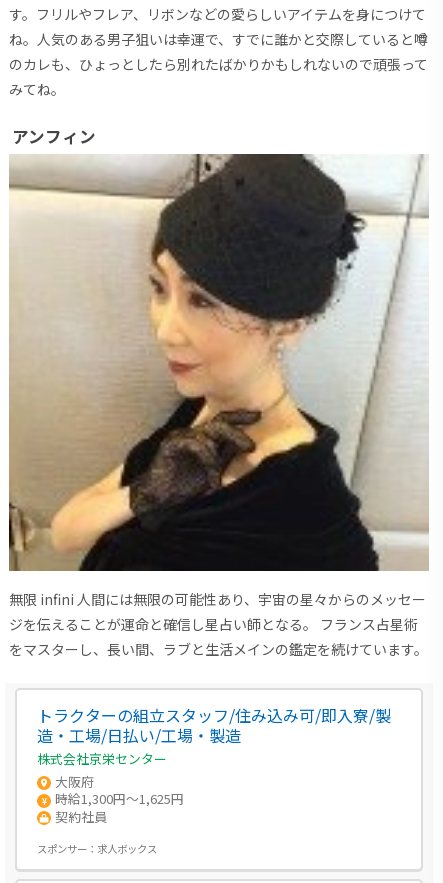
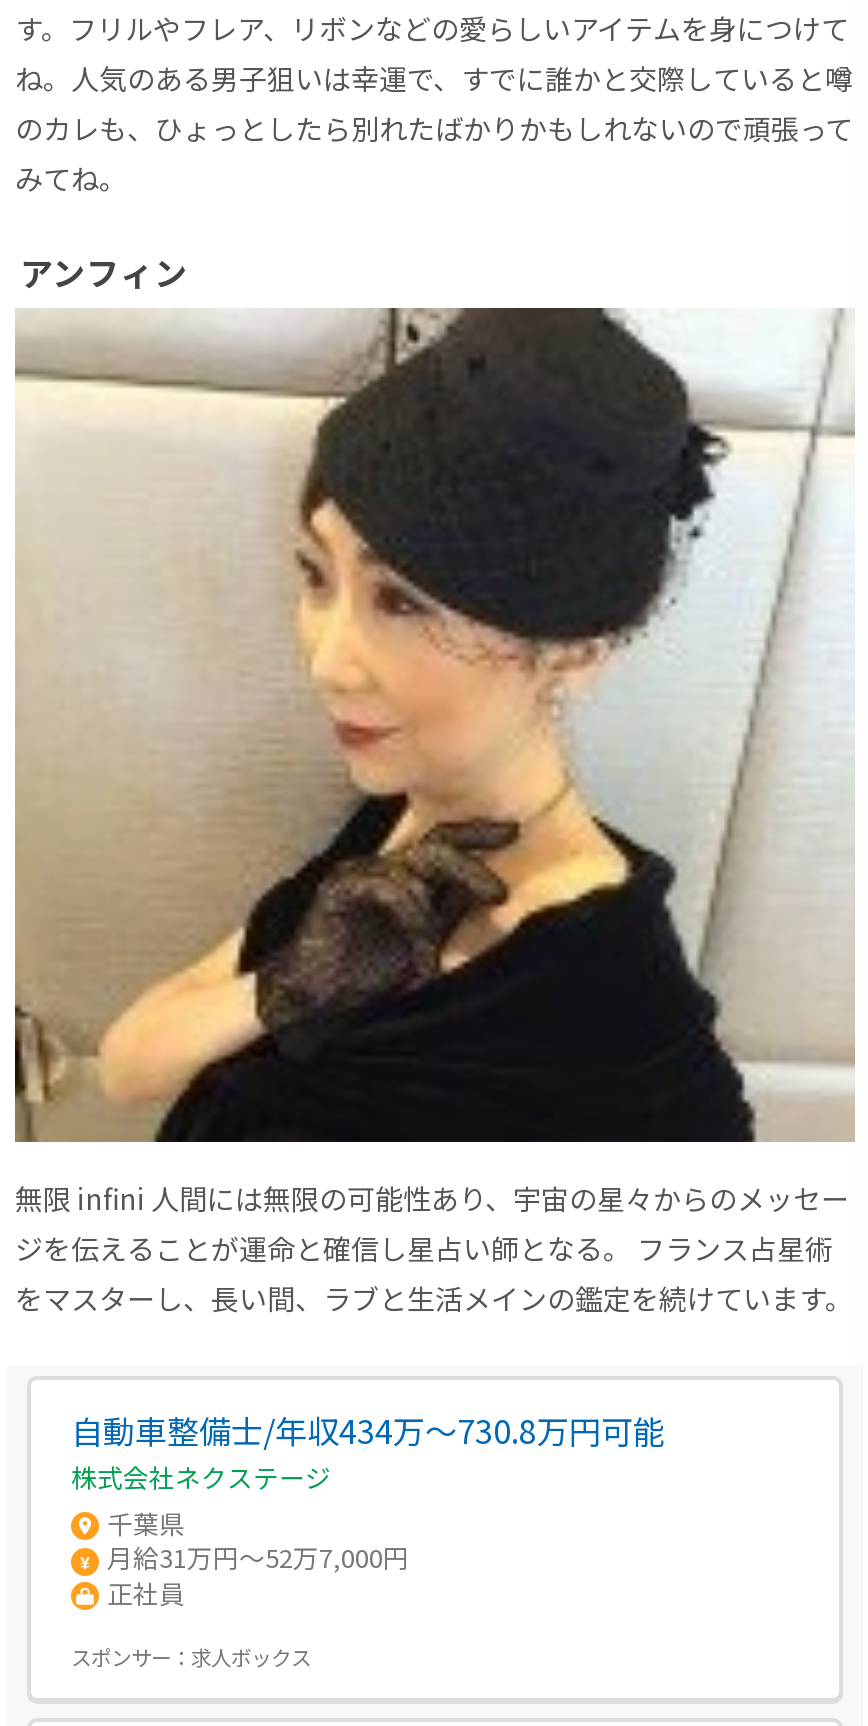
- トラクターの組立スタッフ/住み込み可/即入寮/製
- 造・工場/日払い/工場・製造
- 株式会社京栄センター
- 大阪府
- 時給1,300円～1,625円
- 契約社員
+ 自動車整備士/年収434万～730.8万円可能
+ 株式会社ネクステージ
+ 千葉県
+ 月給31万円～52万7,000円
+ 正社員
